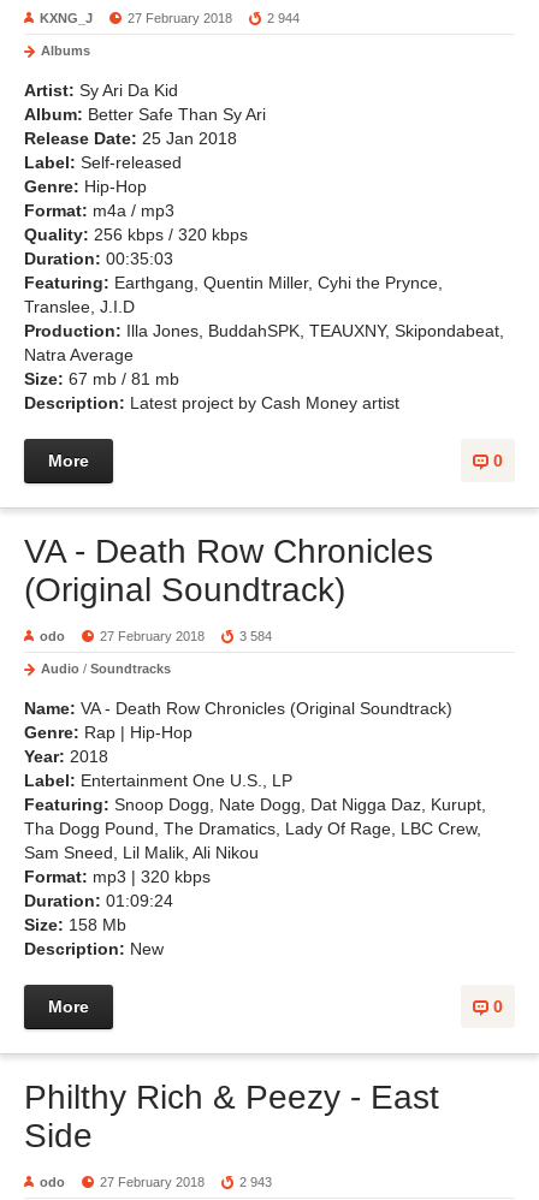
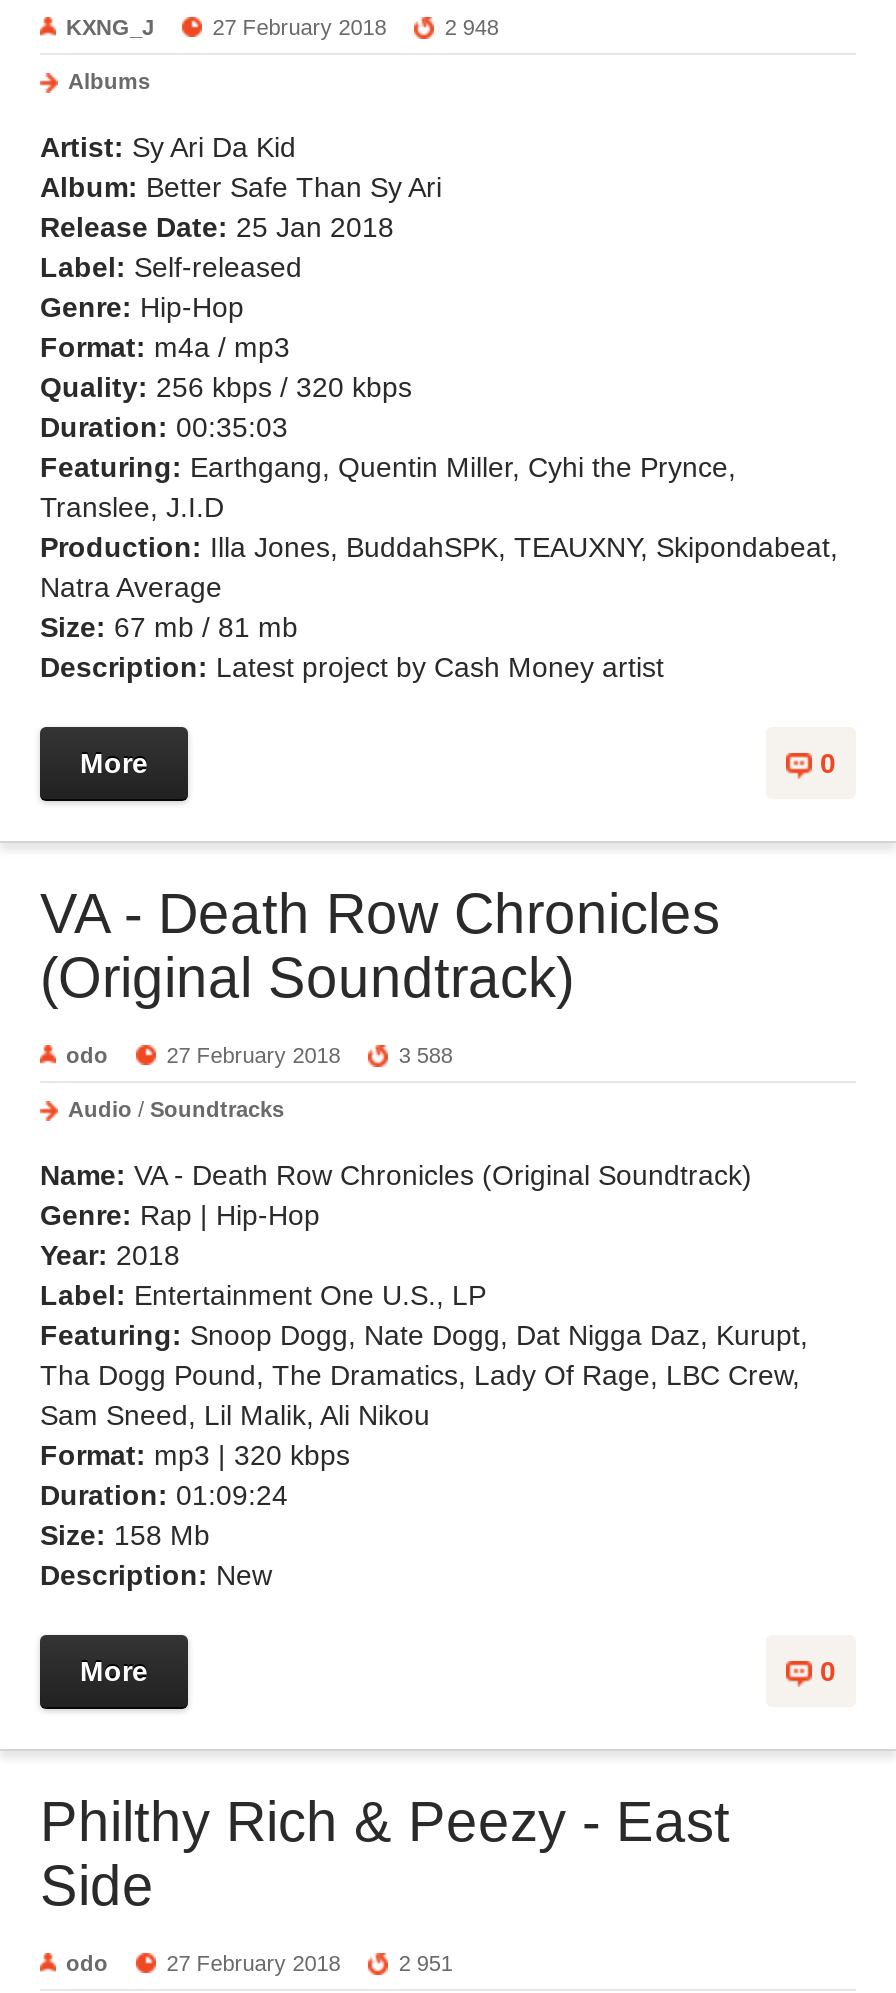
- 2 944
+ 2 948

- 3 584
+ 3 588

- 2 943
+ 2 951
